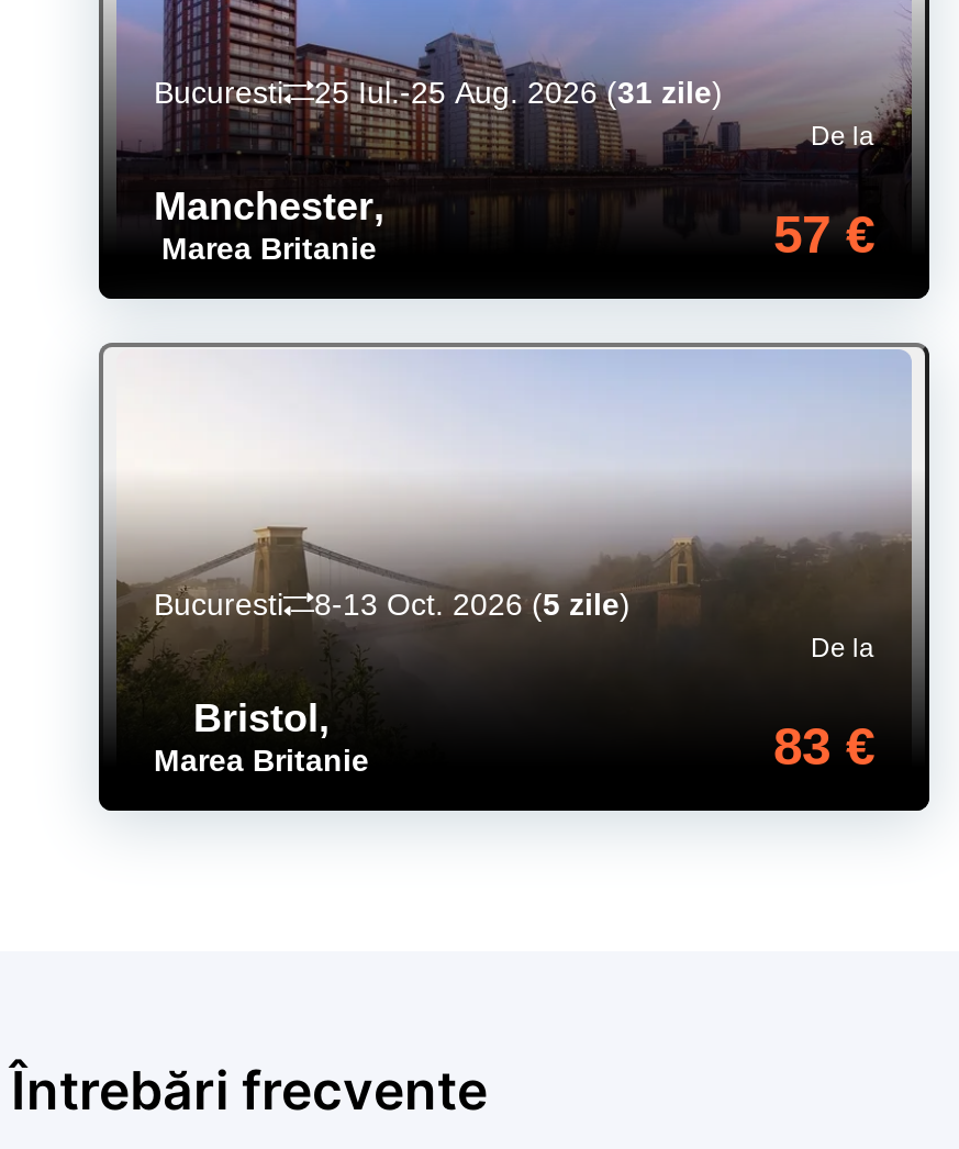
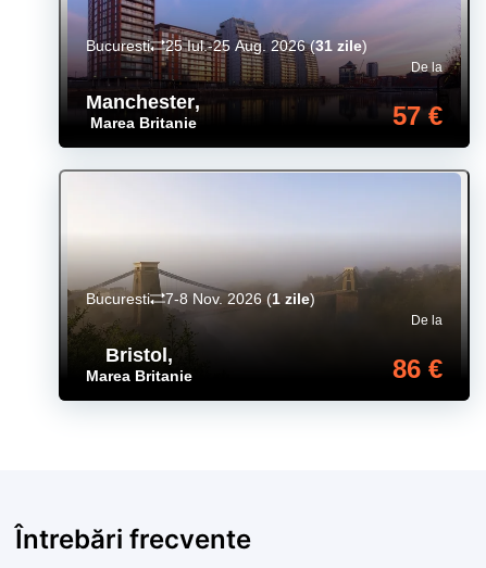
- Bucuresti 8-13 Oct. 2026 (5 zile)
+ Bucuresti 7-8 Nov. 2026 (1 zile)

- 83 €
+ 86 €
